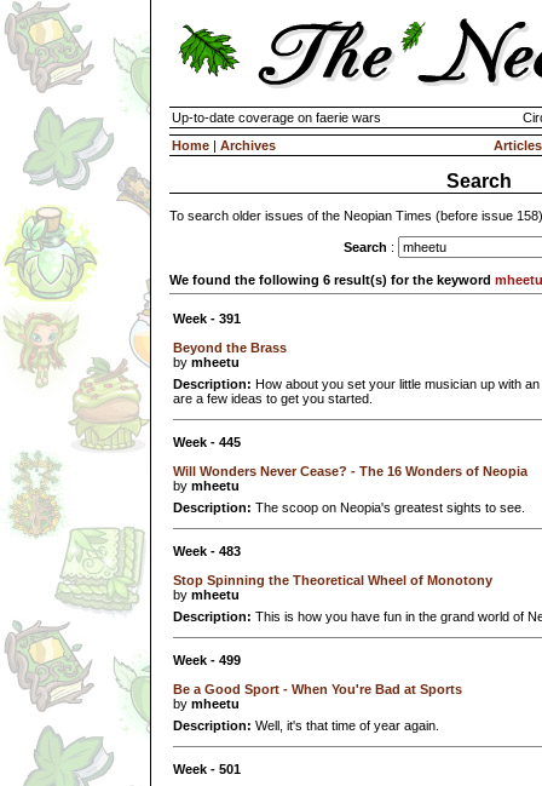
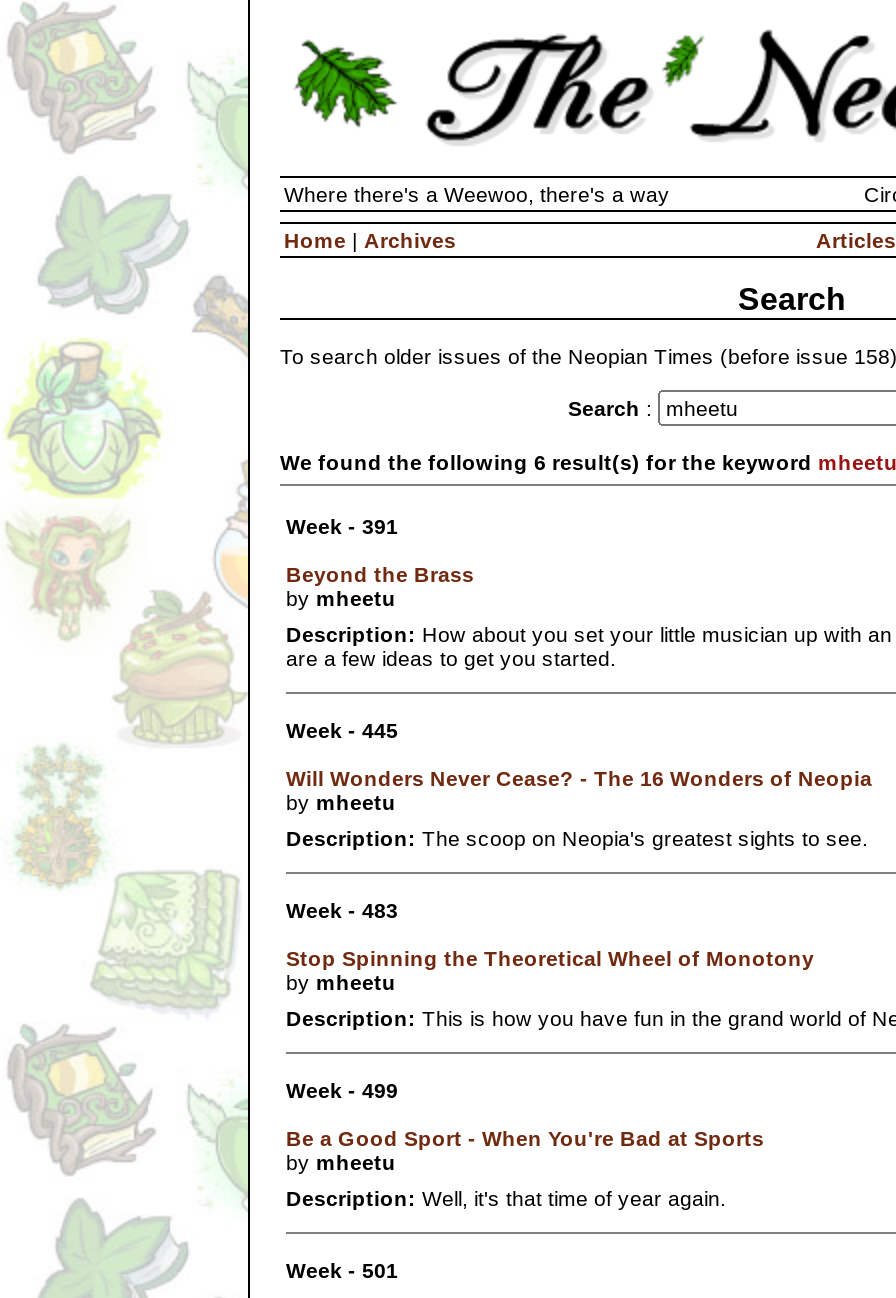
- Up-to-date coverage on faerie wars
+ Where there's a Weewoo, there's a way
